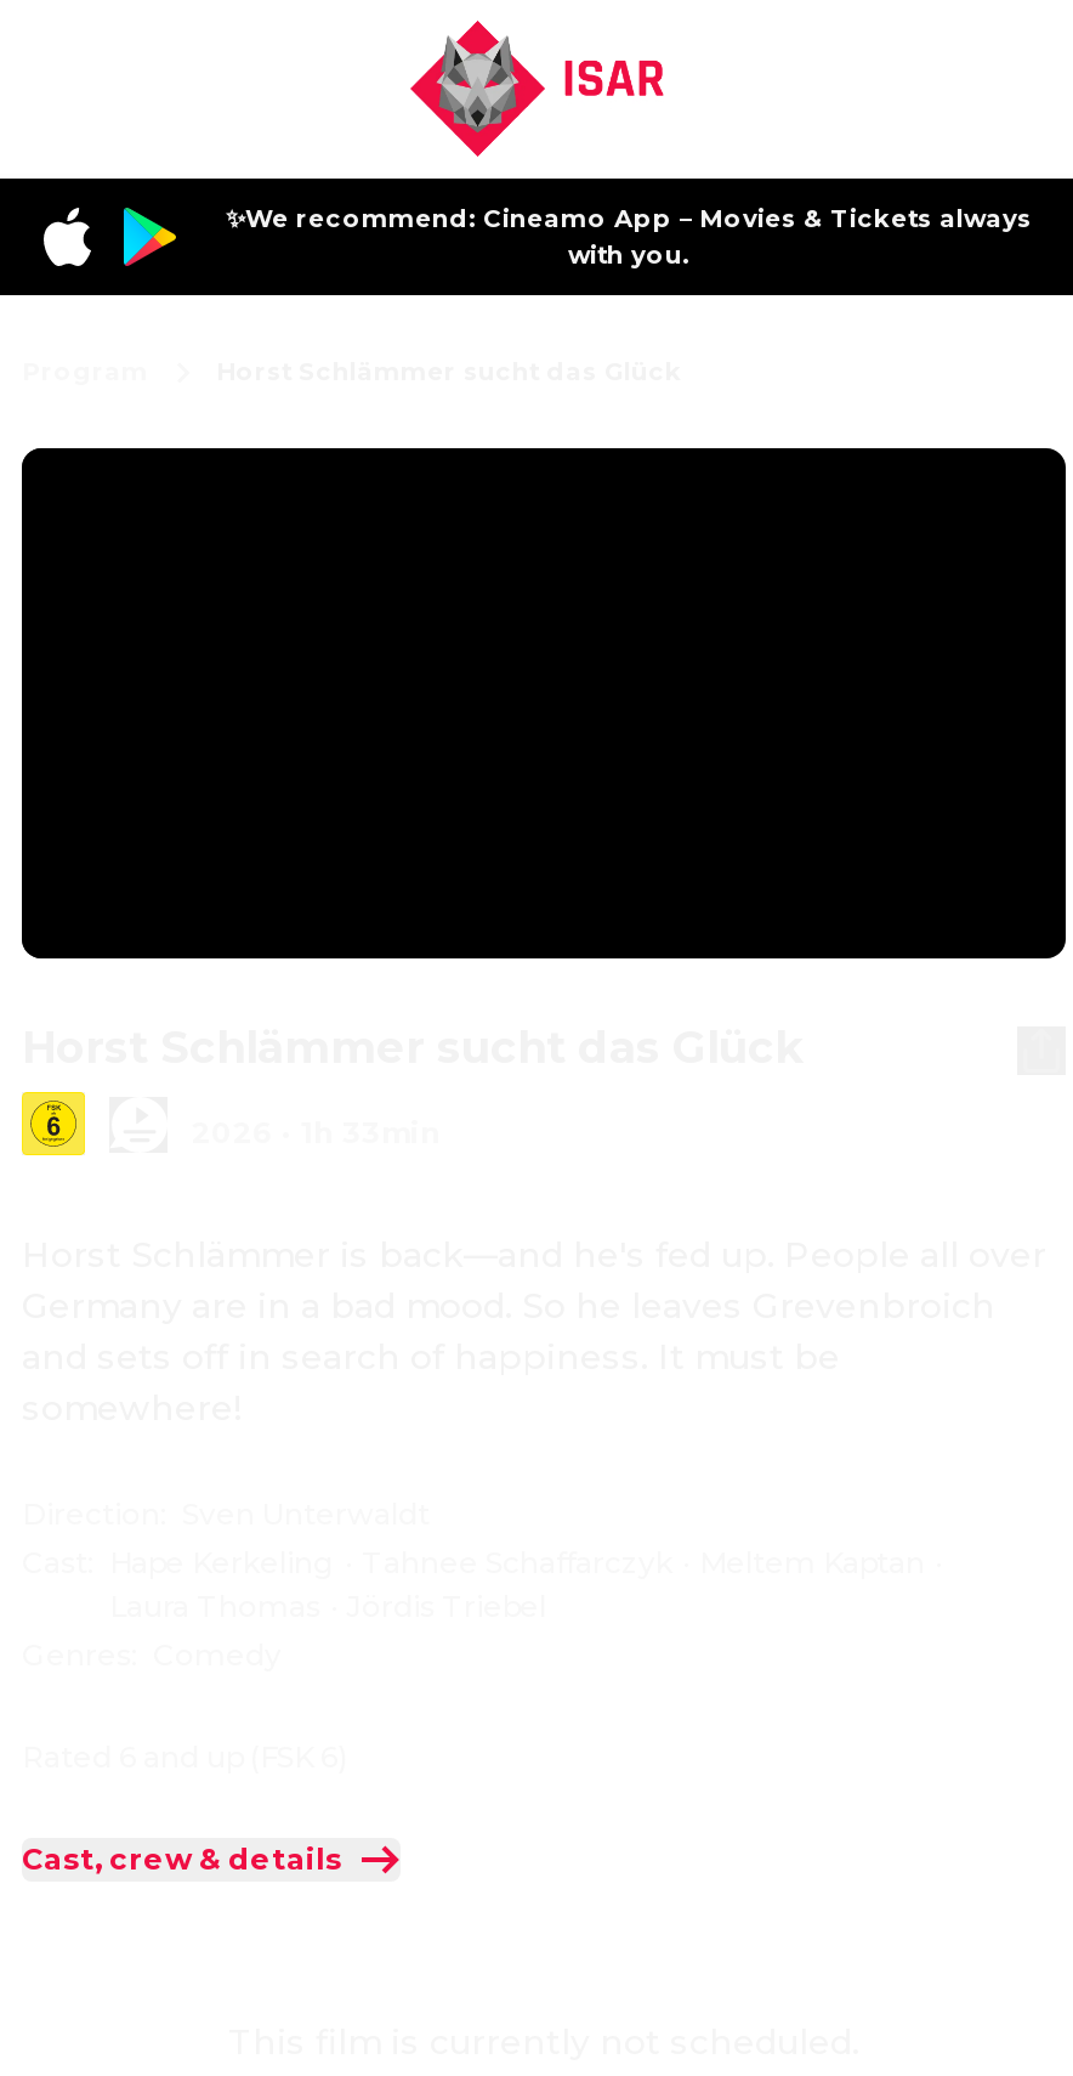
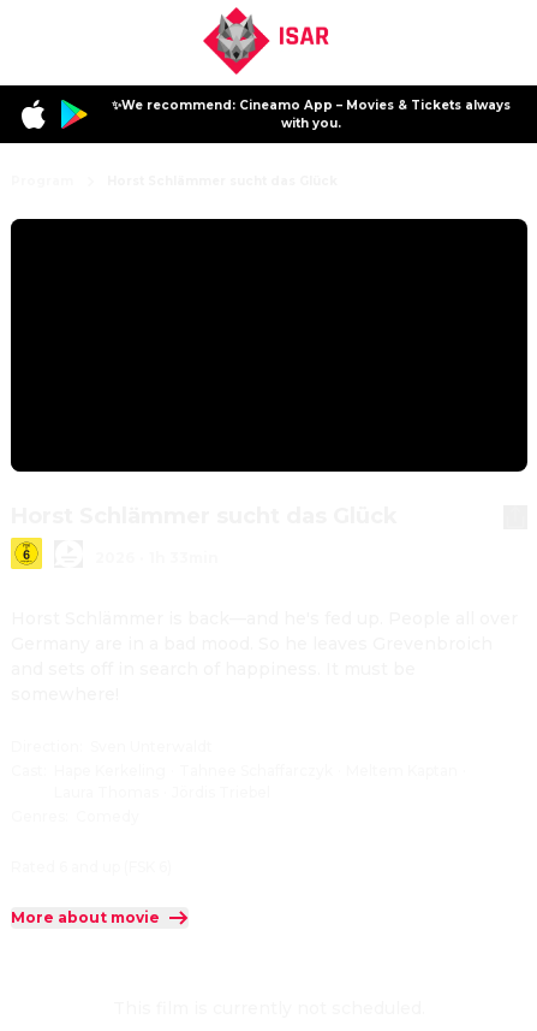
- Cast, crew & details
+ More about movie
